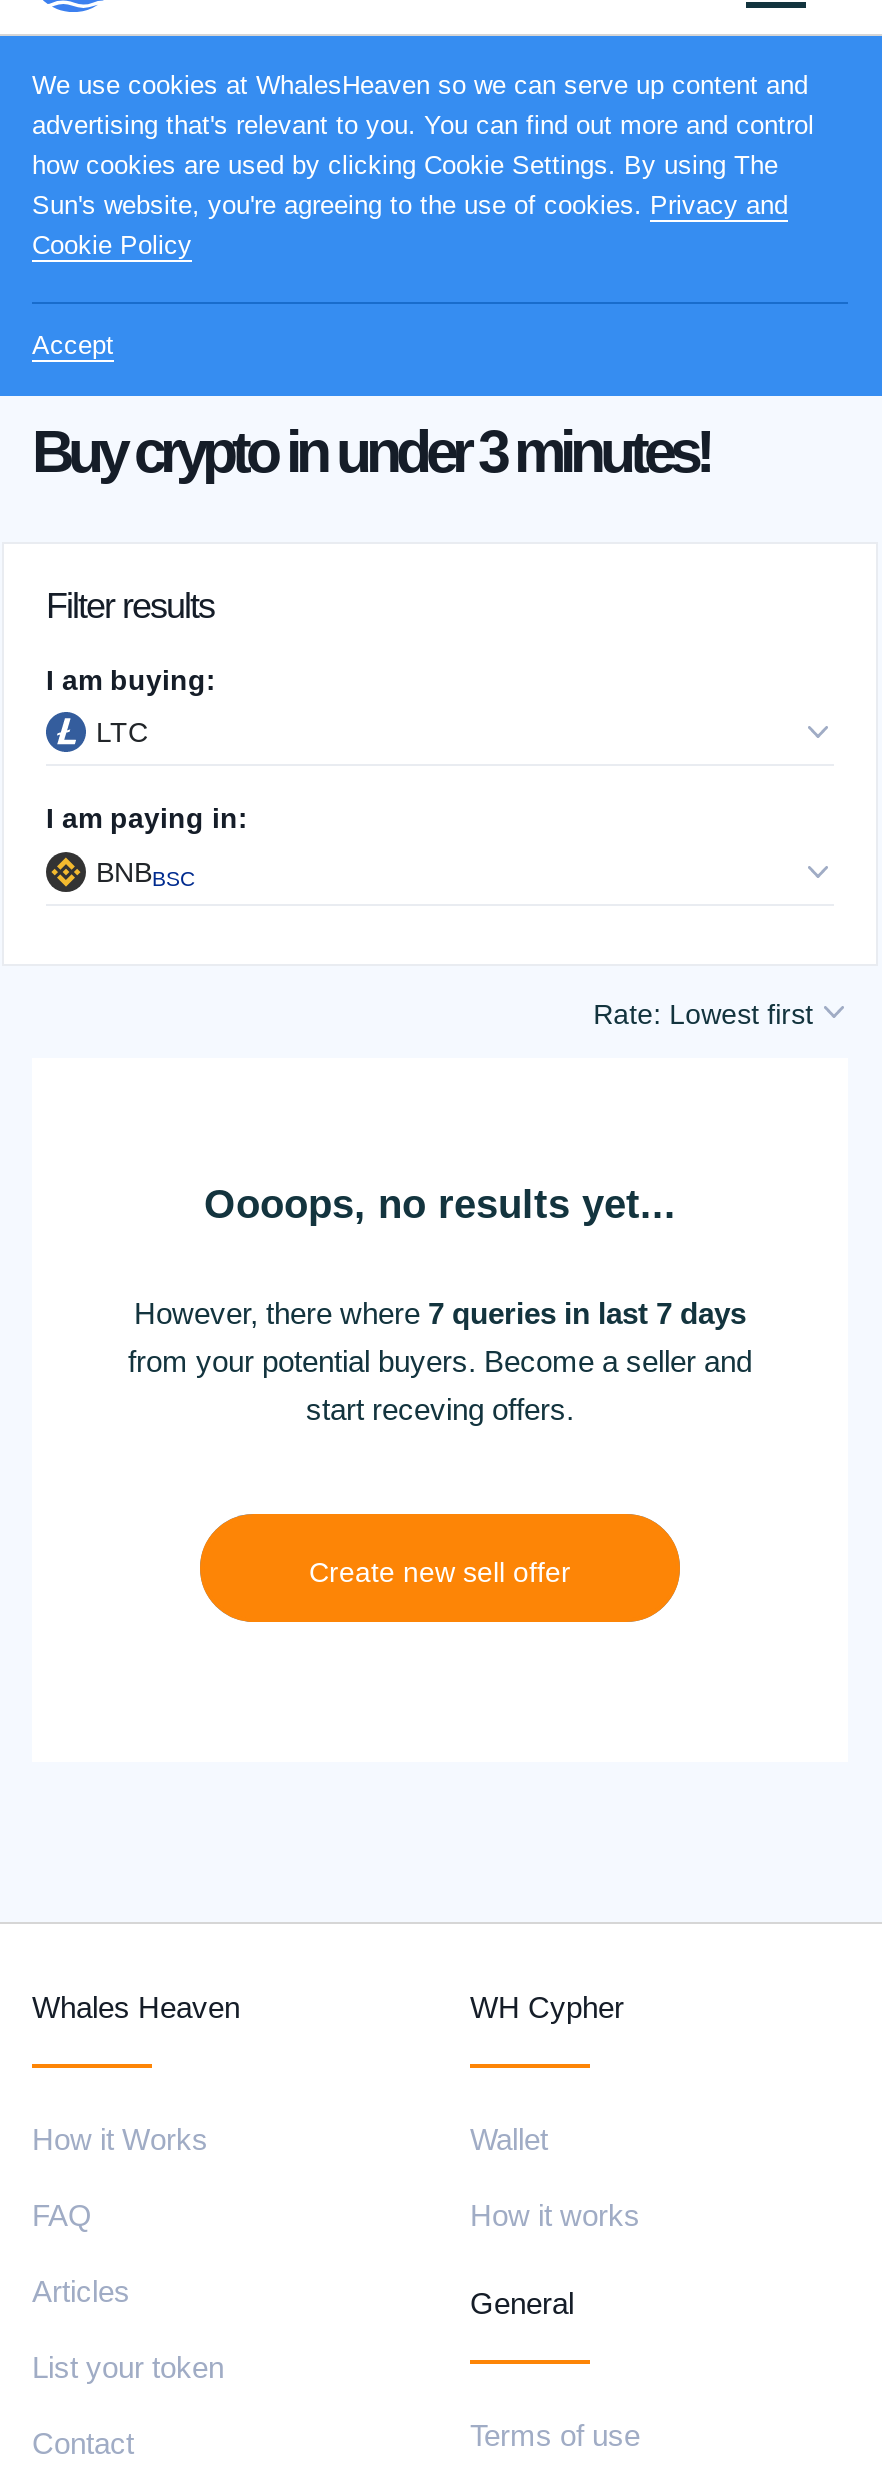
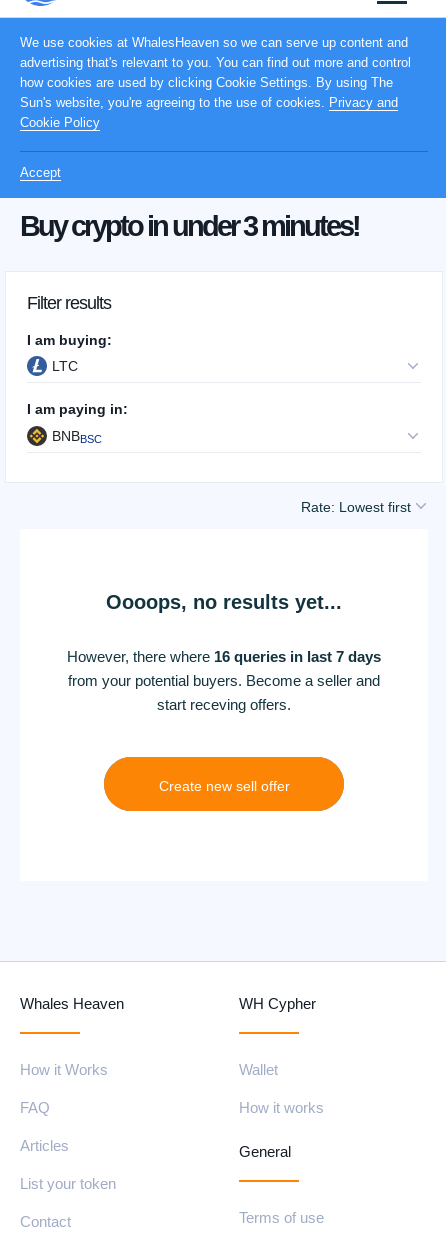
- However, there where 7 queries in last 7 days
+ However, there where 16 queries in last 7 days
